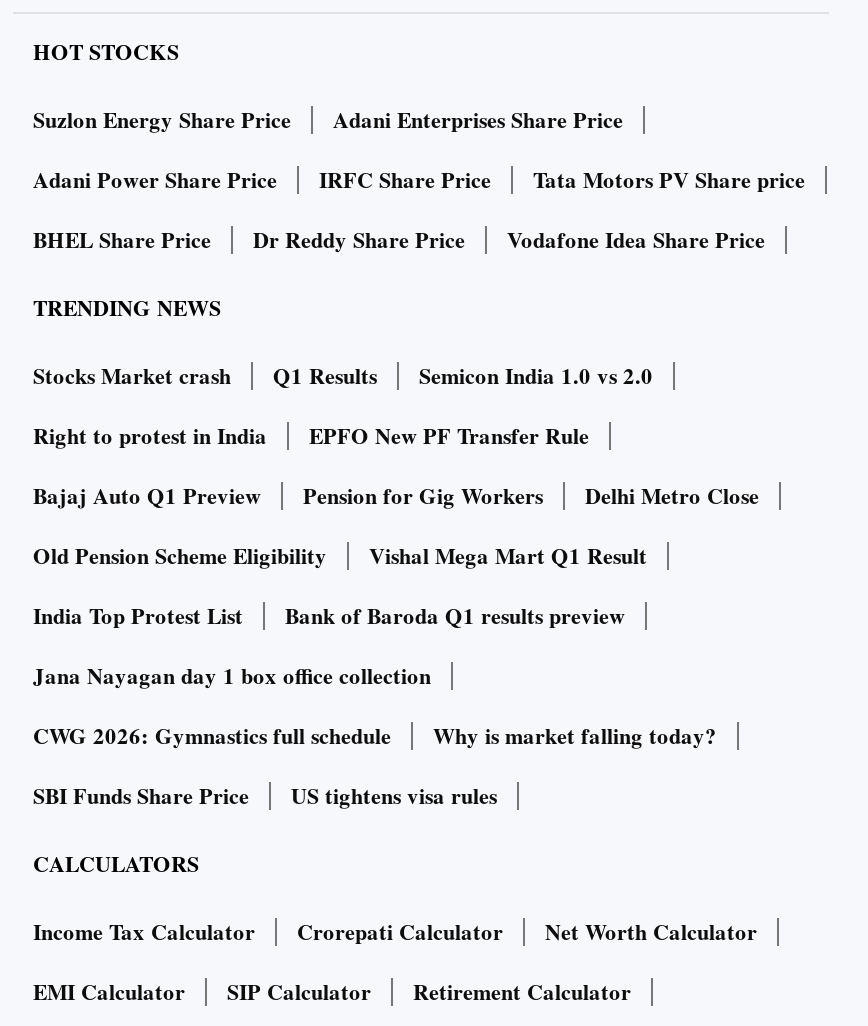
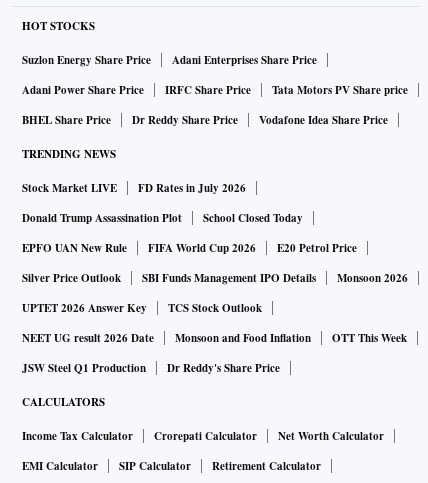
- Stocks Market crash
- Q1 Results
- Semicon India 1.0 vs 2.0
- Right to protest in India
- EPFO New PF Transfer Rule
- Bajaj Auto Q1 Preview
- Pension for Gig Workers
- Delhi Metro Close
- Old Pension Scheme Eligibility
- Vishal Mega Mart Q1 Result
- India Top Protest List
- Bank of Baroda Q1 results preview
- Jana Nayagan day 1 box office collection
- CWG 2026: Gymnastics full schedule
- Why is market falling today?
- SBI Funds Share Price
- US tightens visa rules
+ Stock Market LIVE
+ FD Rates in July 2026
+ Donald Trump Assassination Plot
+ School Closed Today
+ EPFO UAN New Rule
+ FIFA World Cup 2026
+ E20 Petrol Price
+ Silver Price Outlook
+ SBI Funds Management IPO Details
+ Monsoon 2026
+ UPTET 2026 Answer Key
+ TCS Stock Outlook
+ NEET UG result 2026 Date
+ Monsoon and Food Inflation
+ OTT This Week
+ JSW Steel Q1 Production
+ Dr Reddy's Share Price
